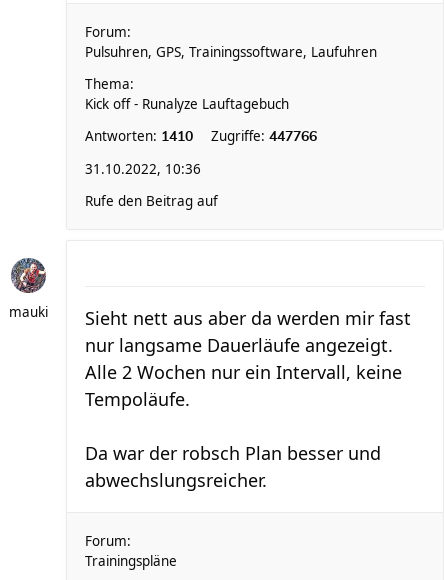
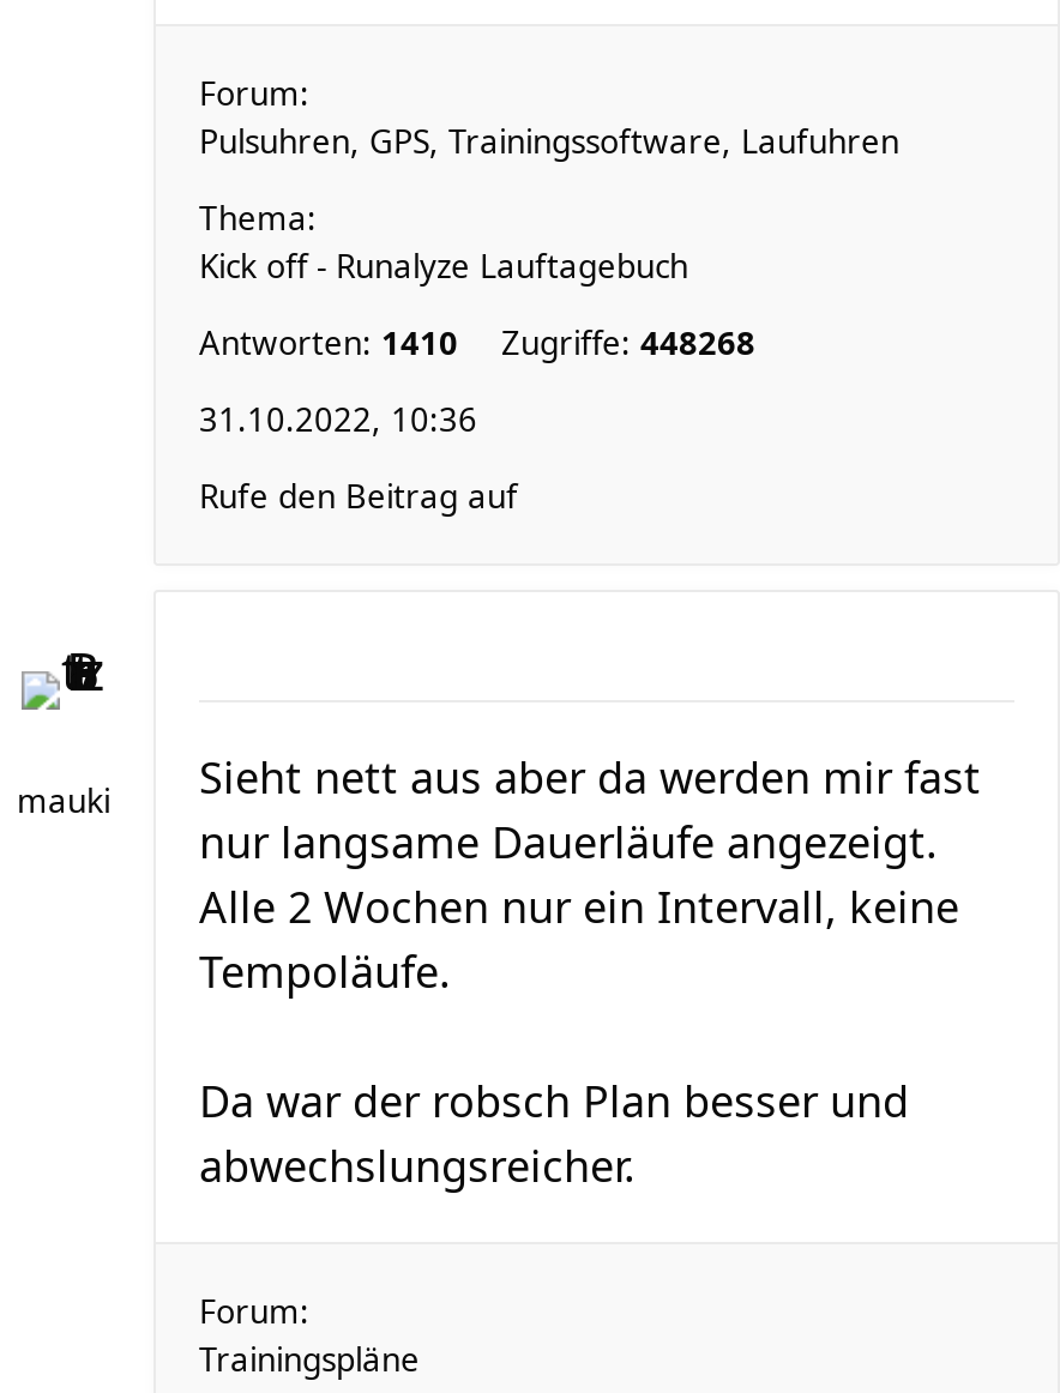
- Antworten: 1410 Zugriffe: 447766
+ Antworten: 1410 Zugriffe: 448268

- [image]
+ [image]
